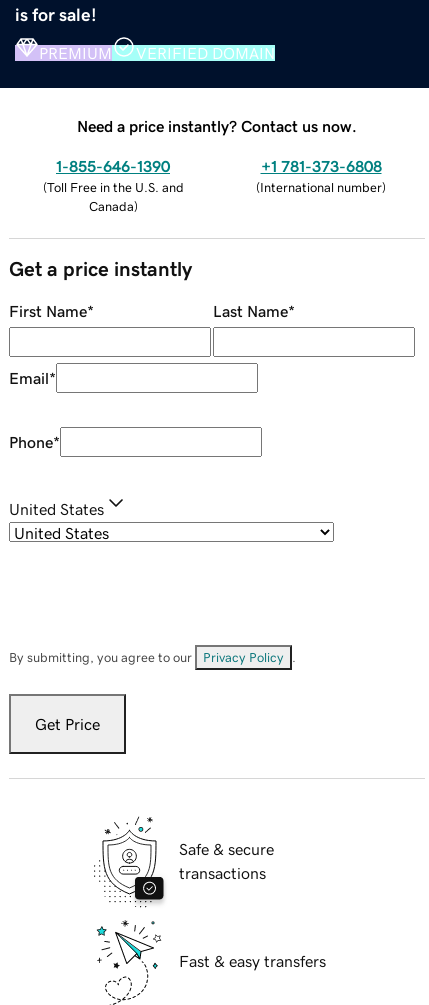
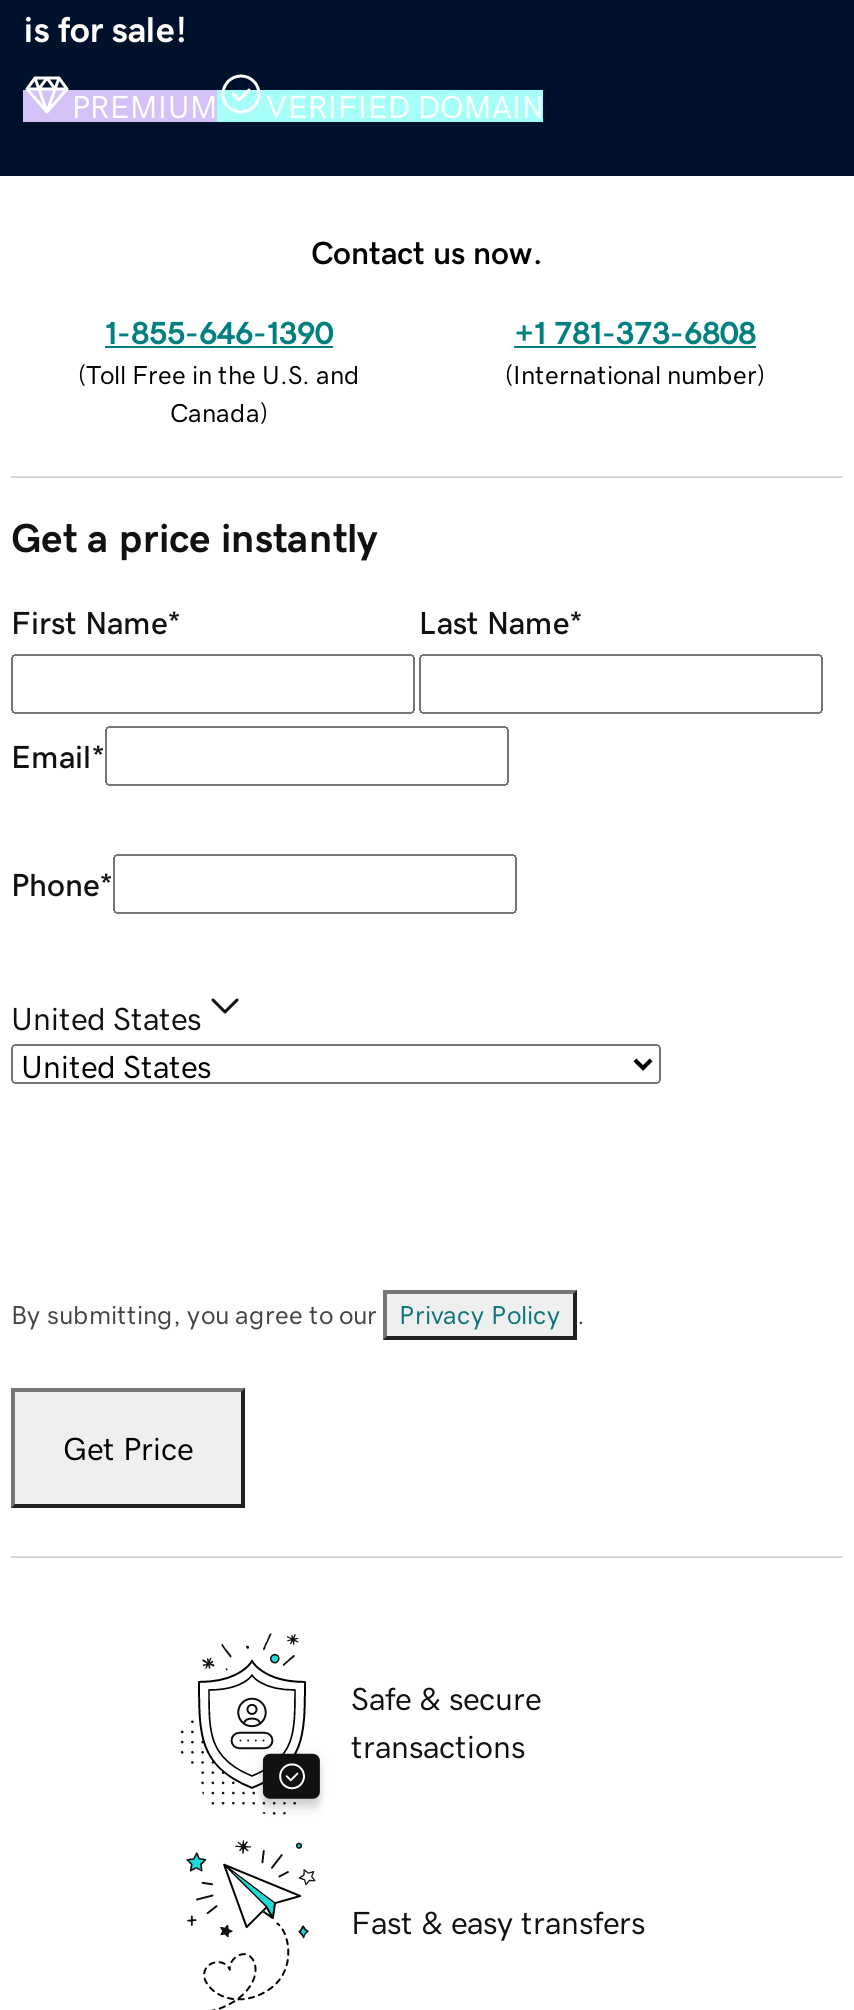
- Need a price instantly? Contact us now.
+ Contact us now.
